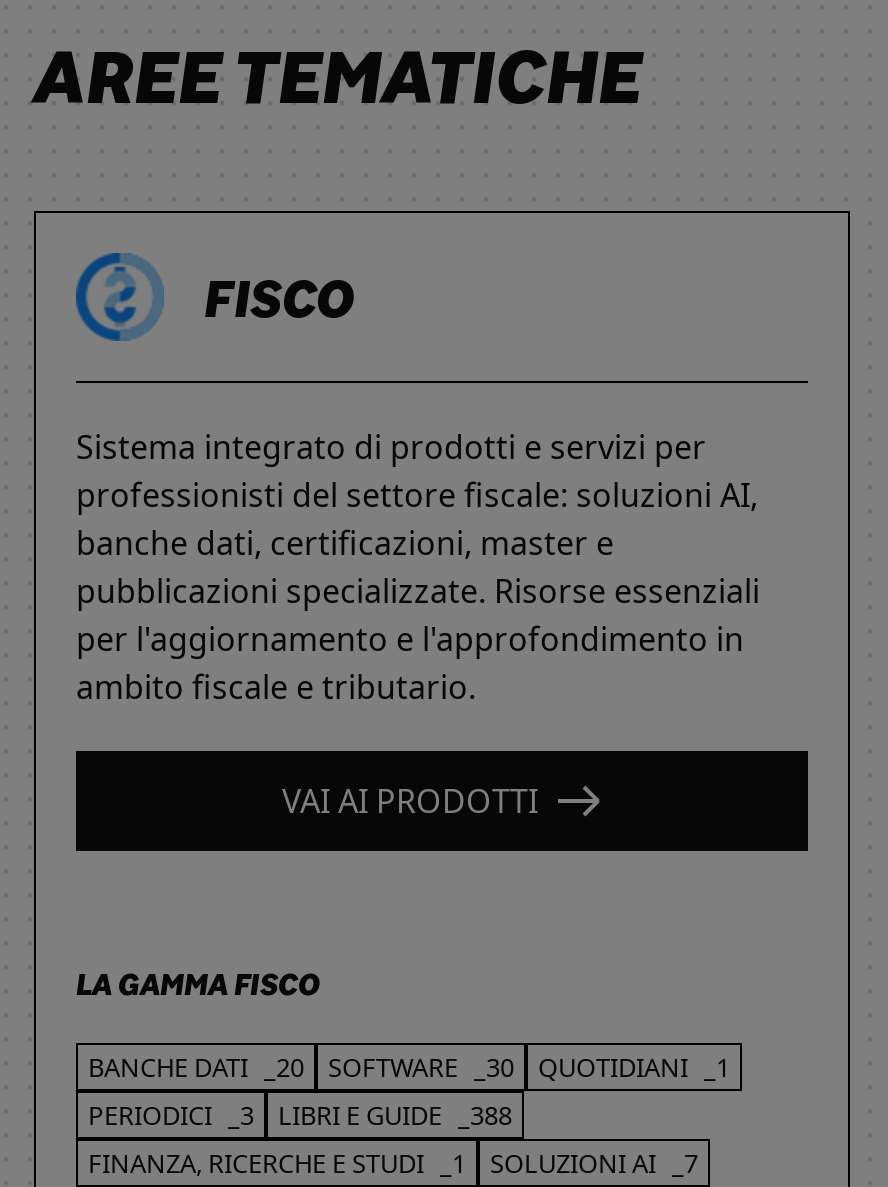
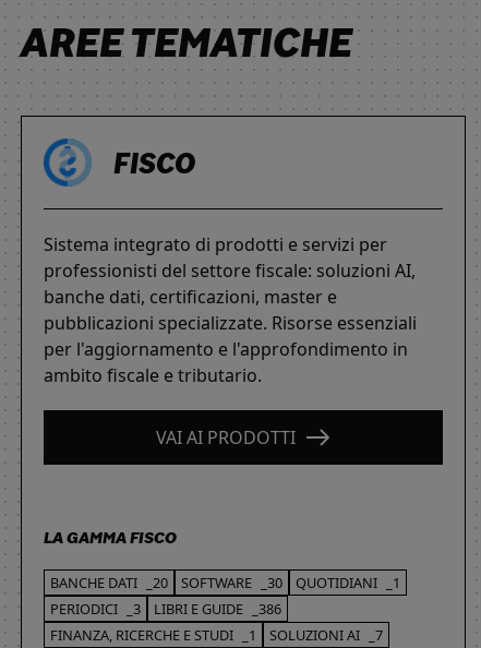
- PERIODICI _3 LIBRI E GUIDE _388
+ PERIODICI _3 LIBRI E GUIDE _386
